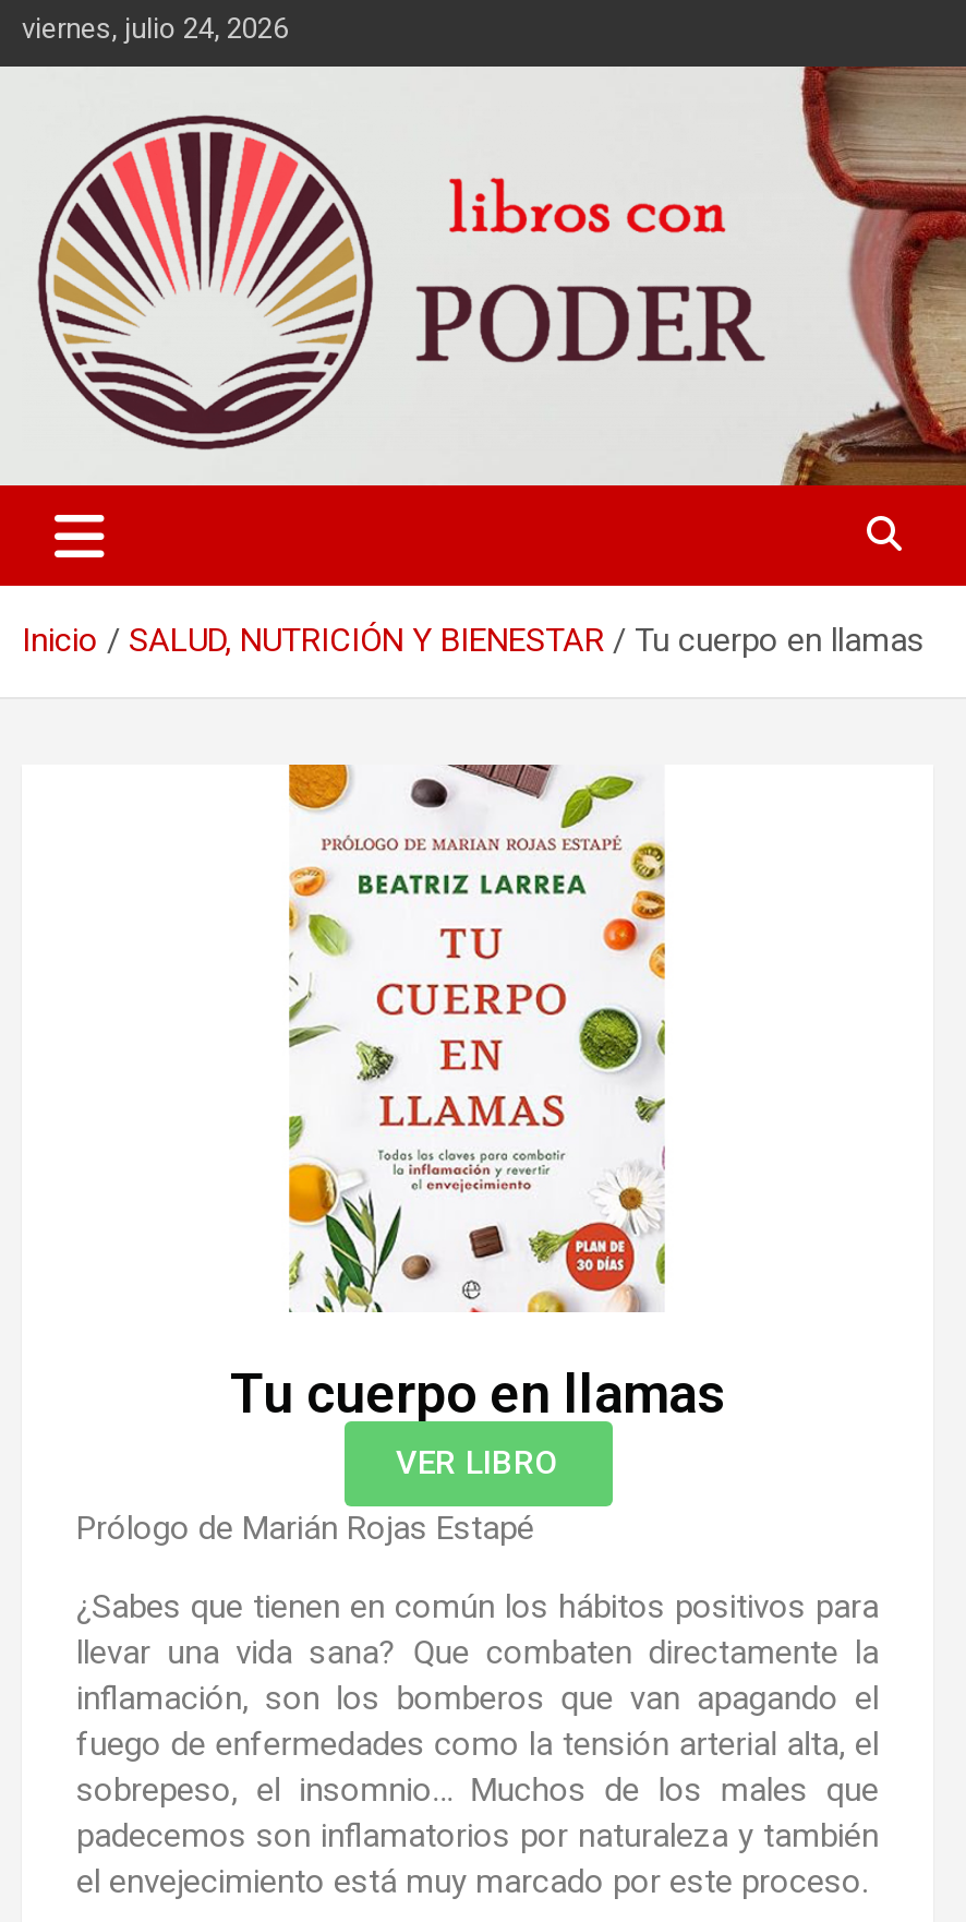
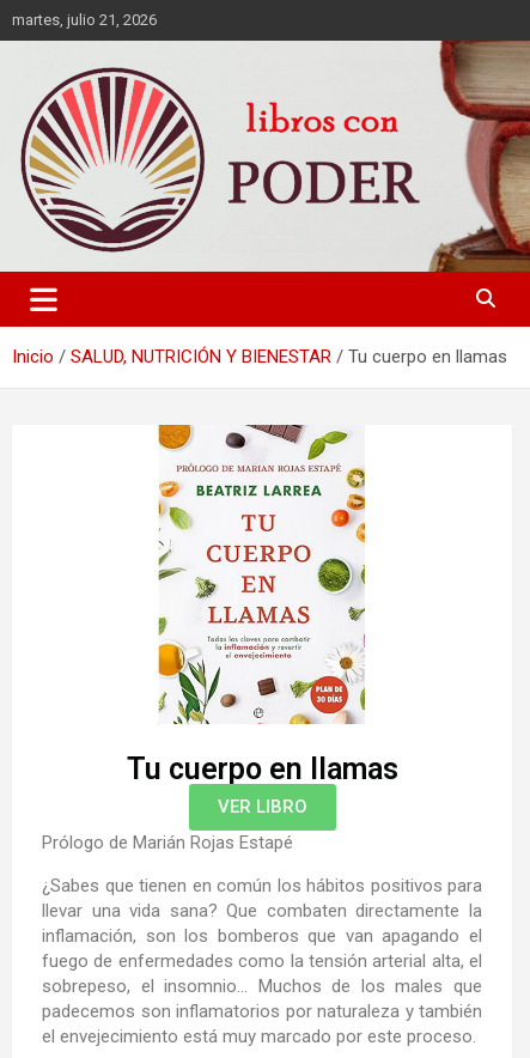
- viernes, julio 24, 2026
+ martes, julio 21, 2026
